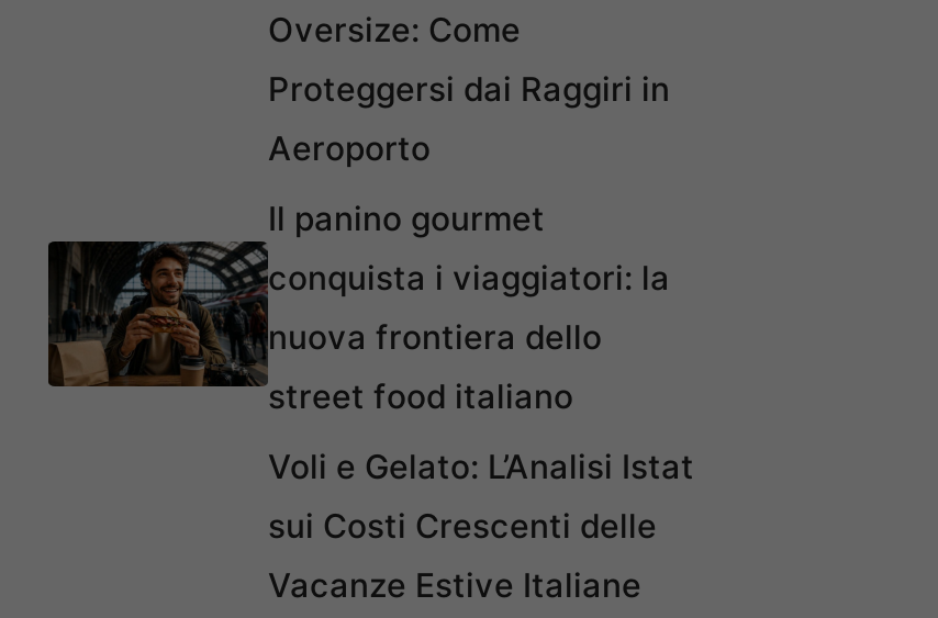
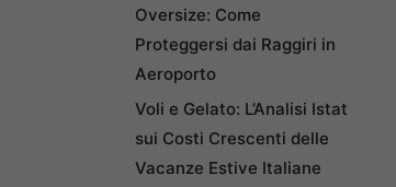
- [image]
- Il panino gourmet
- conquista i viaggiatori: la
- nuova frontiera dello
- street food italiano
